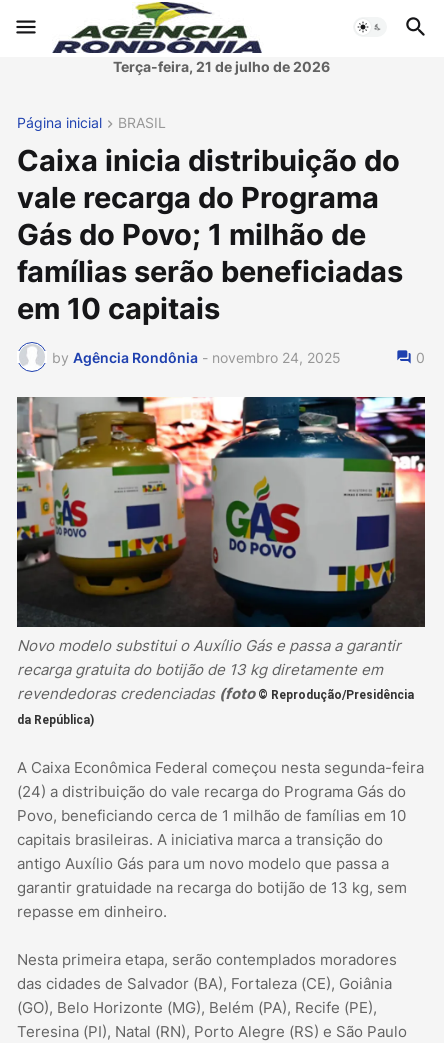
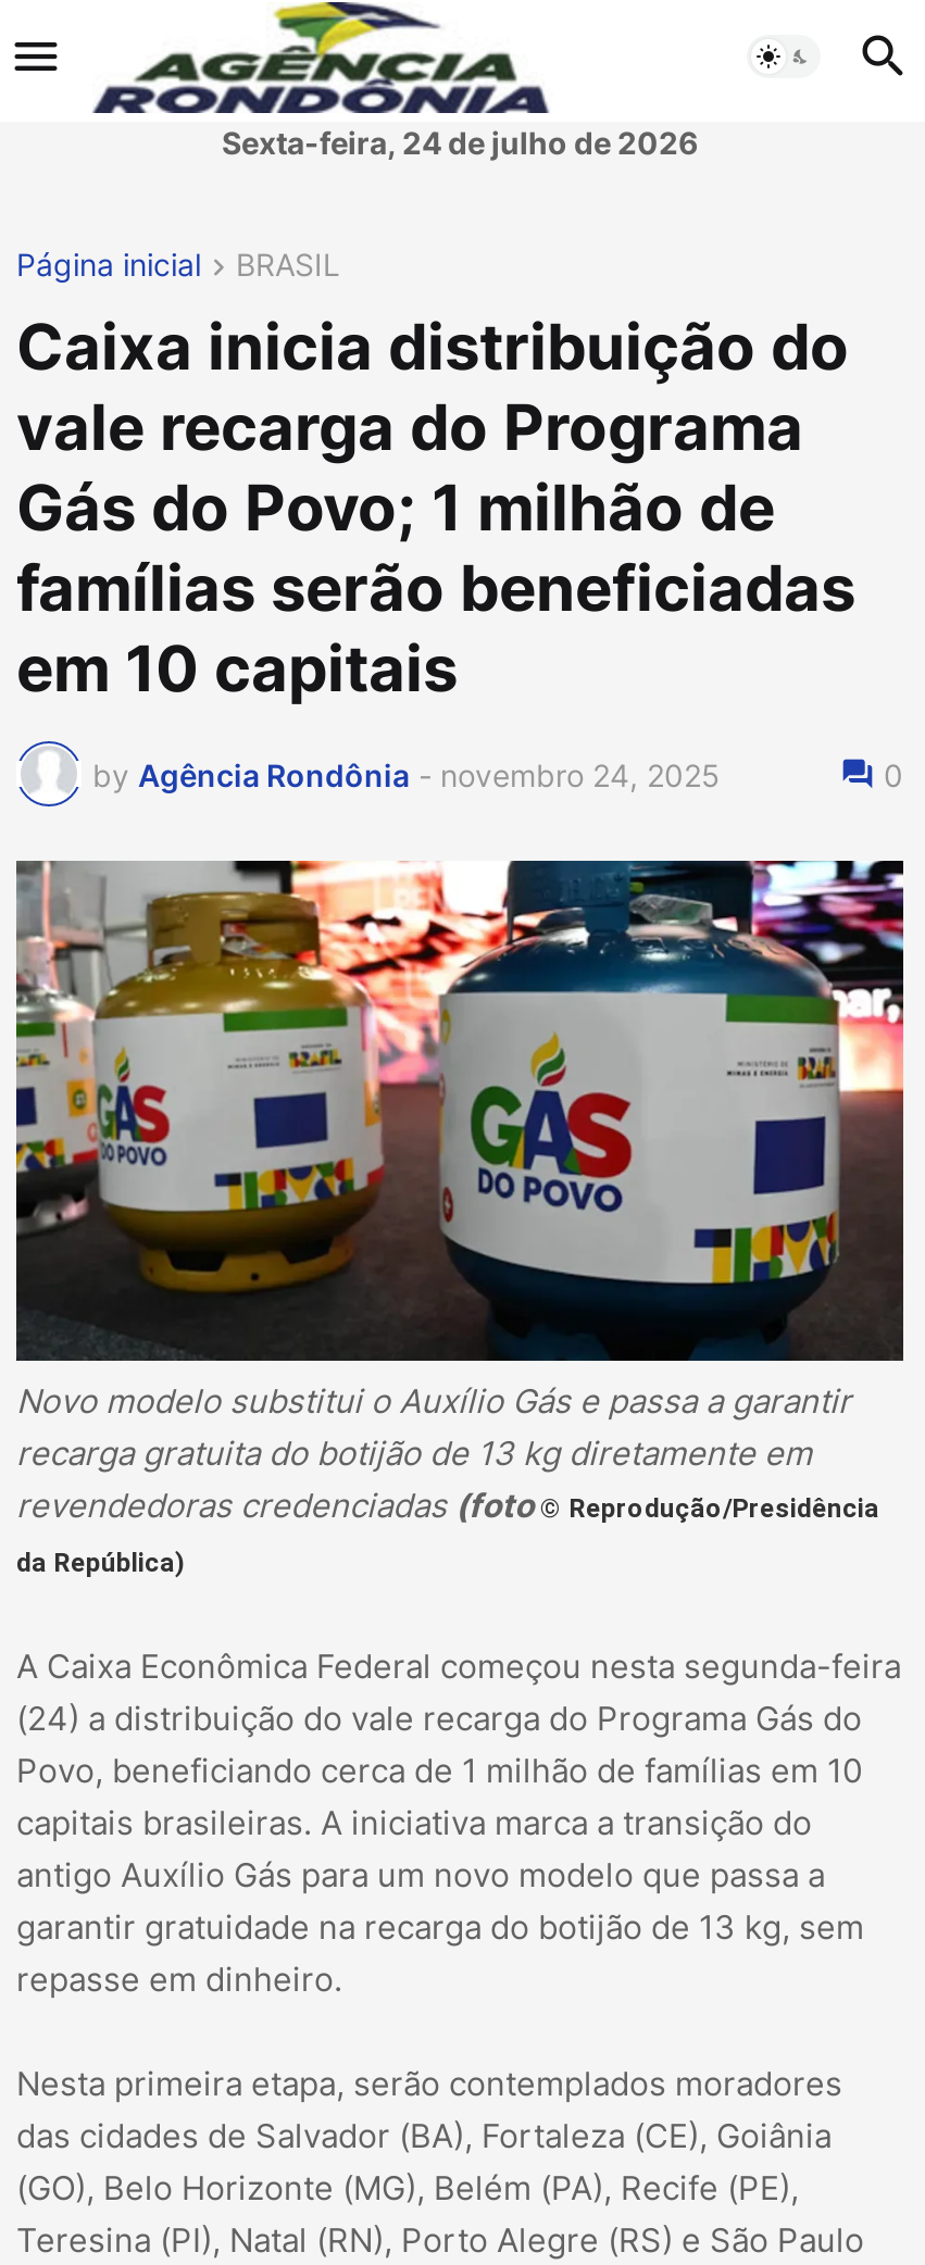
- Terça-feira, 21 de julho de 2026
+ Sexta-feira, 24 de julho de 2026
